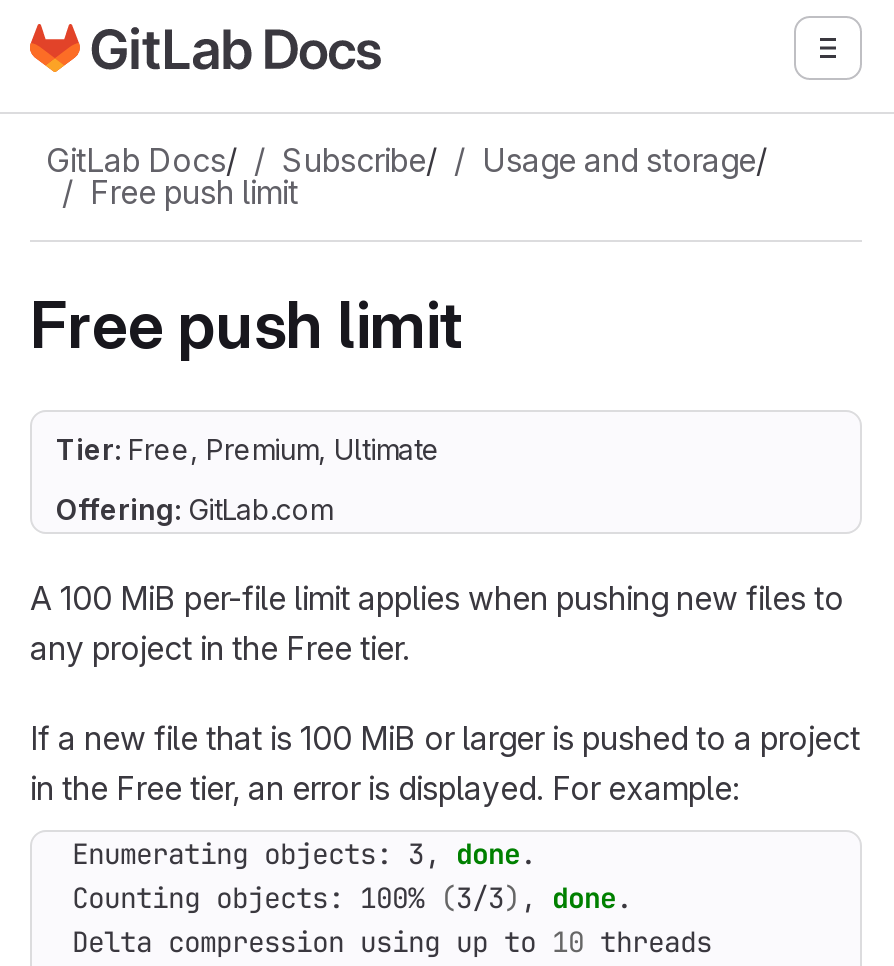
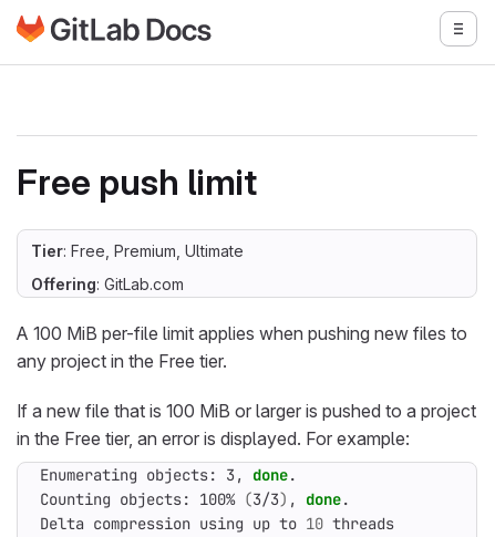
- GitLab Docs/
- Subscribe/
- Usage and storage/
- Free push limit
